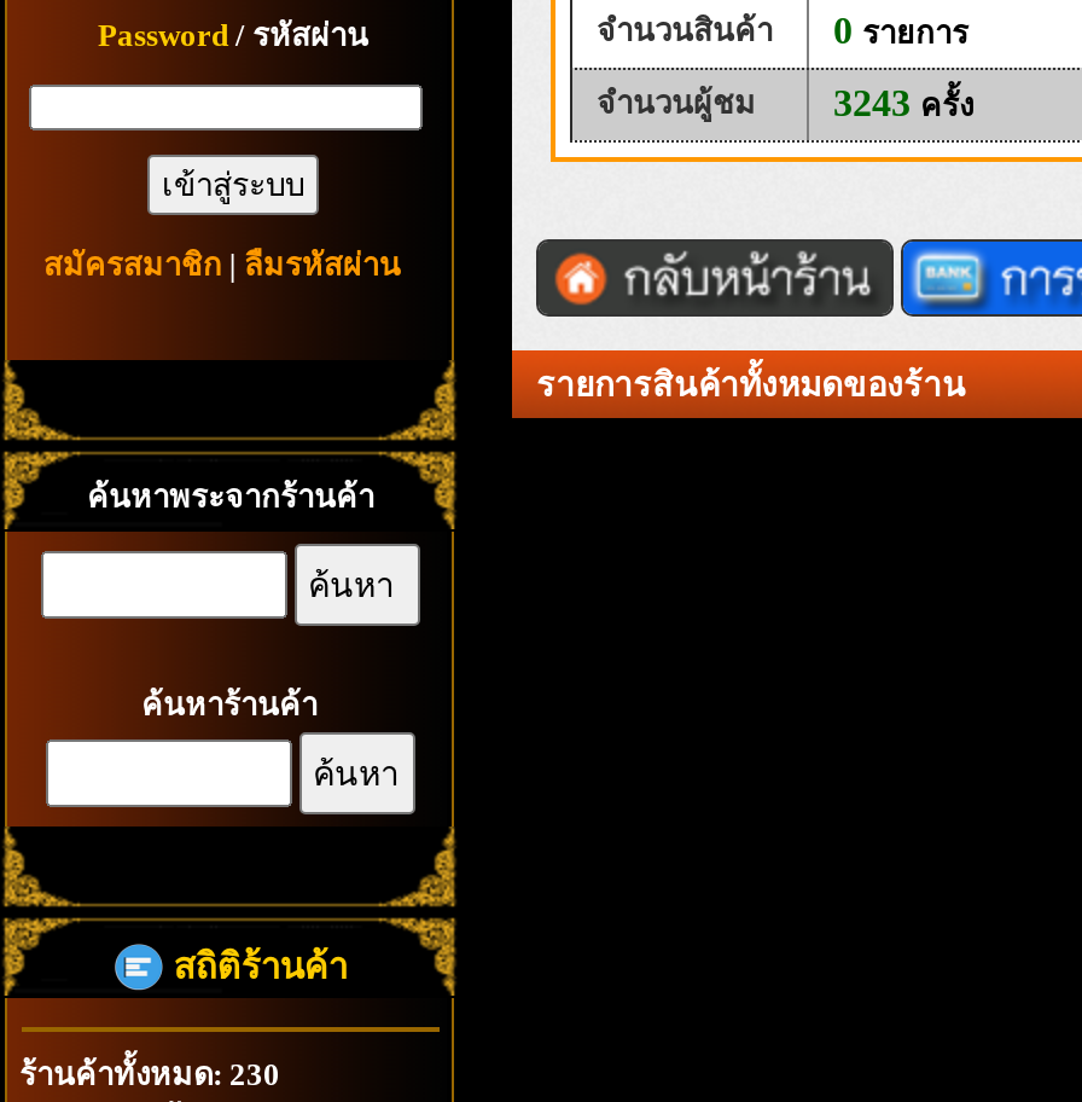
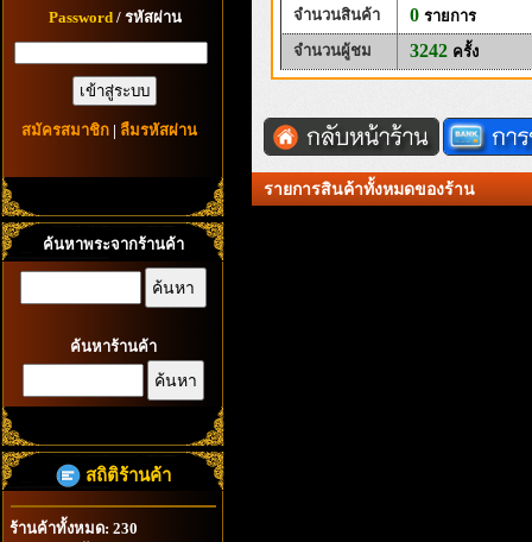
- 3243ครั้ง
+ 3242ครั้ง
